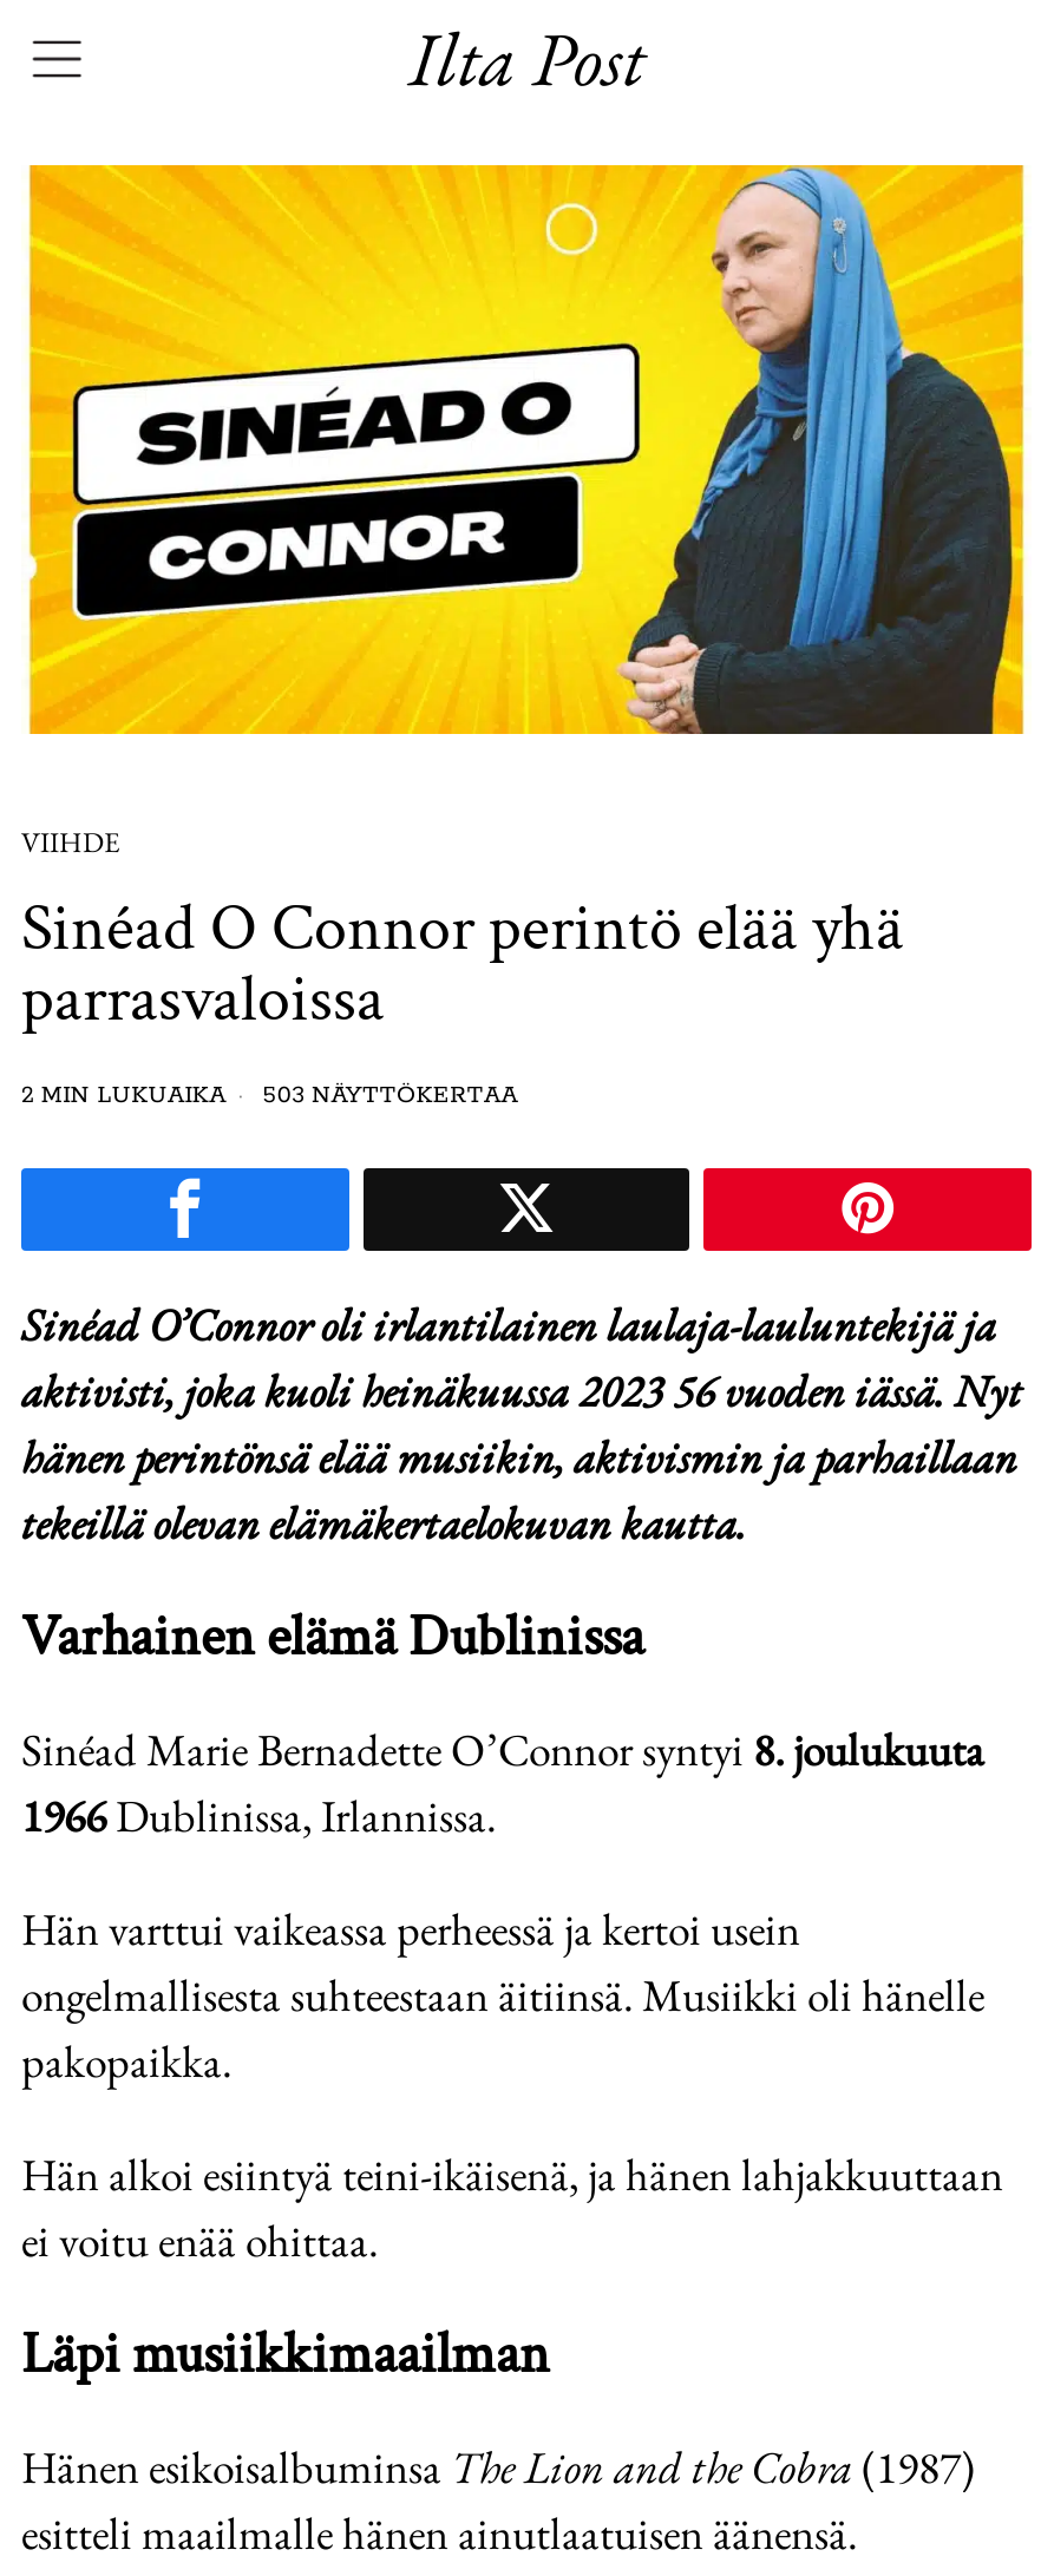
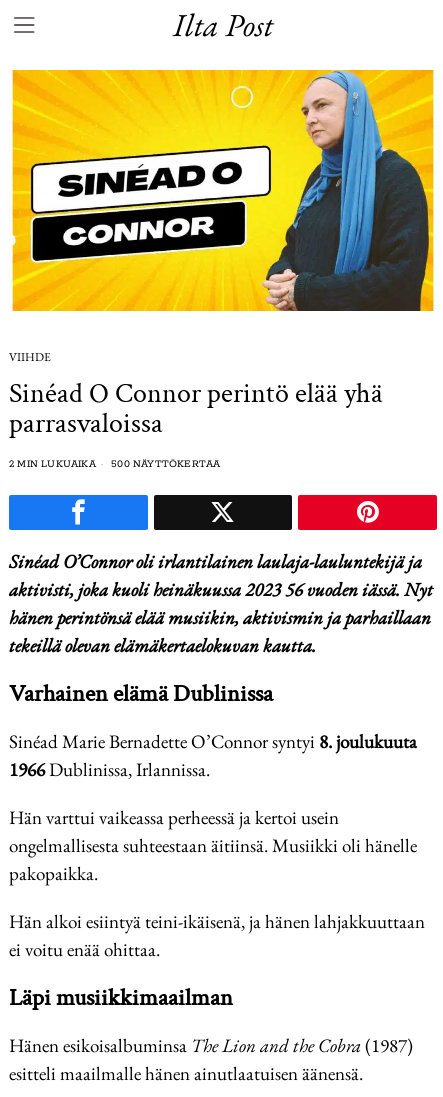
- 503 NÄYTTÖKERTAA
+ 500 NÄYTTÖKERTAA
